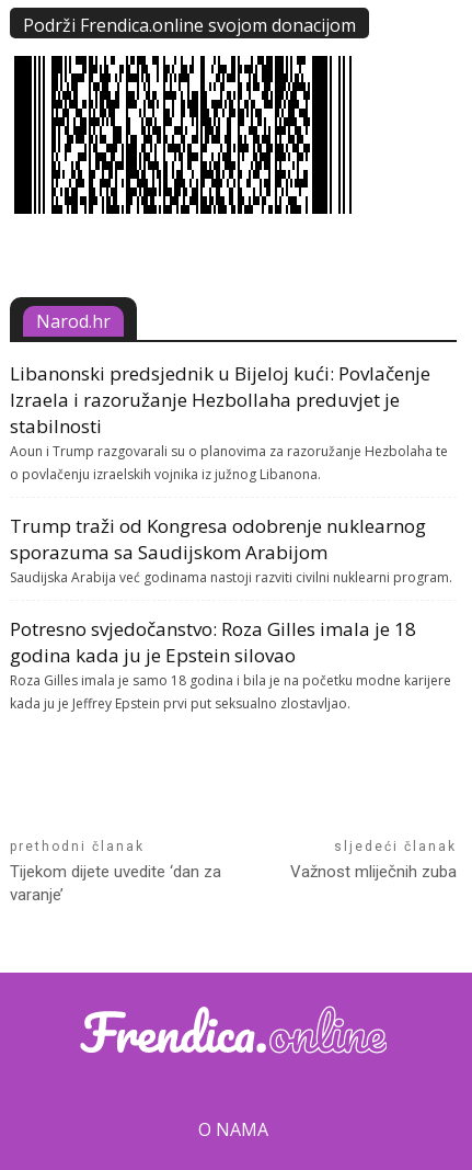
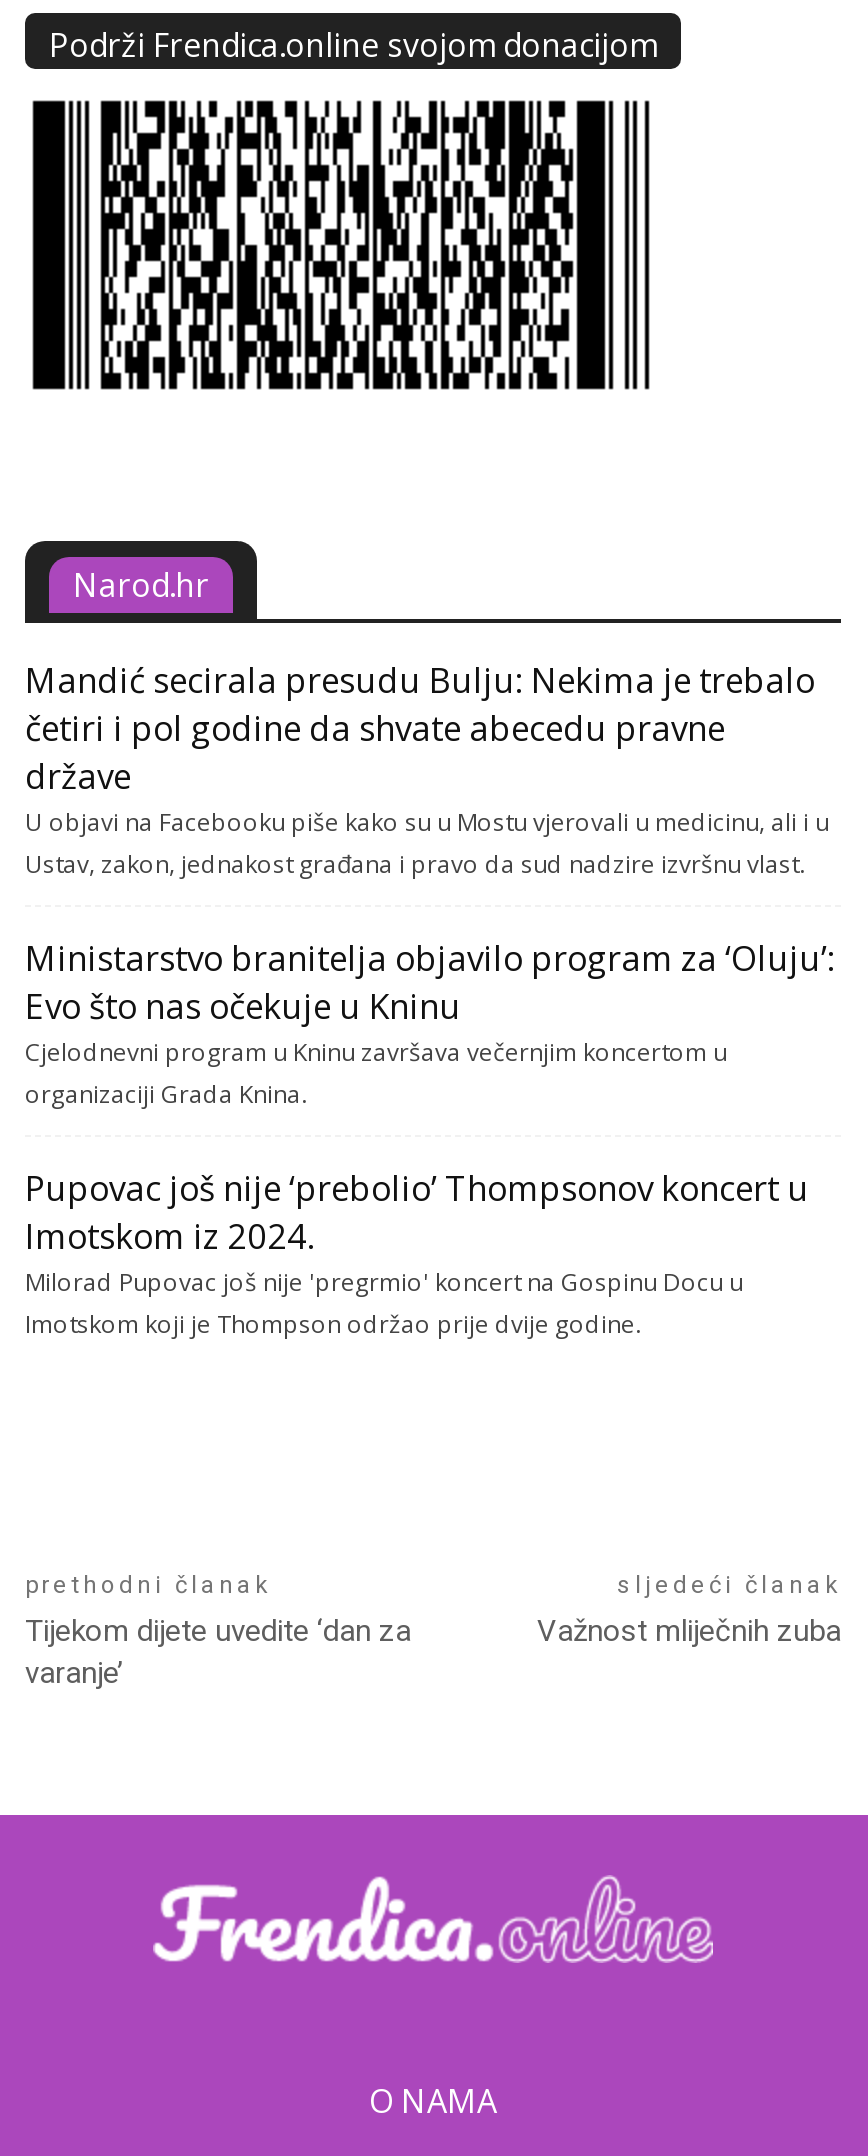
- Libanonski predsjednik u Bijeloj kući: Povlačenje
- Izraela i razoružanje Hezbollaha preduvjet je
- stabilnosti
- Aoun i Trump razgovarali su o planovima za razoružanje Hezbolaha te
- o povlačenju izraelskih vojnika iz južnog Libanona.
+ Mandić secirala presudu Bulju: Nekima je trebalo
+ četiri i pol godine da shvate abecedu pravne
+ države
+ U objavi na Facebooku piše kako su u Mostu vjerovali u medicinu, ali i u
+ Ustav, zakon, jednakost građana i pravo da sud nadzire izvršnu vlast.

- Trump traži od Kongresa odobrenje nuklearnog
- sporazuma sa Saudijskom Arabijom
- Saudijska Arabija već godinama nastoji razviti civilni nuklearni program.
+ Ministarstvo branitelja objavilo program za ‘Oluju’:
+ Evo što nas očekuje u Kninu
+ Cjelodnevni program u Kninu završava večernjim koncertom u
+ organizaciji Grada Knina.

- Potresno svjedočanstvo: Roza Gilles imala je 18
- godina kada ju je Epstein silovao
- Roza Gilles imala je samo 18 godina i bila je na početku modne karijere
- kada ju je Jeffrey Epstein prvi put seksualno zlostavljao.
+ Pupovac još nije ‘prebolio’ Thompsonov koncert u
+ Imotskom iz 2024.
+ Milorad Pupovac još nije 'pregrmio' koncert na Gospinu Docu u
+ Imotskom koji je Thompson održao prije dvije godine.
